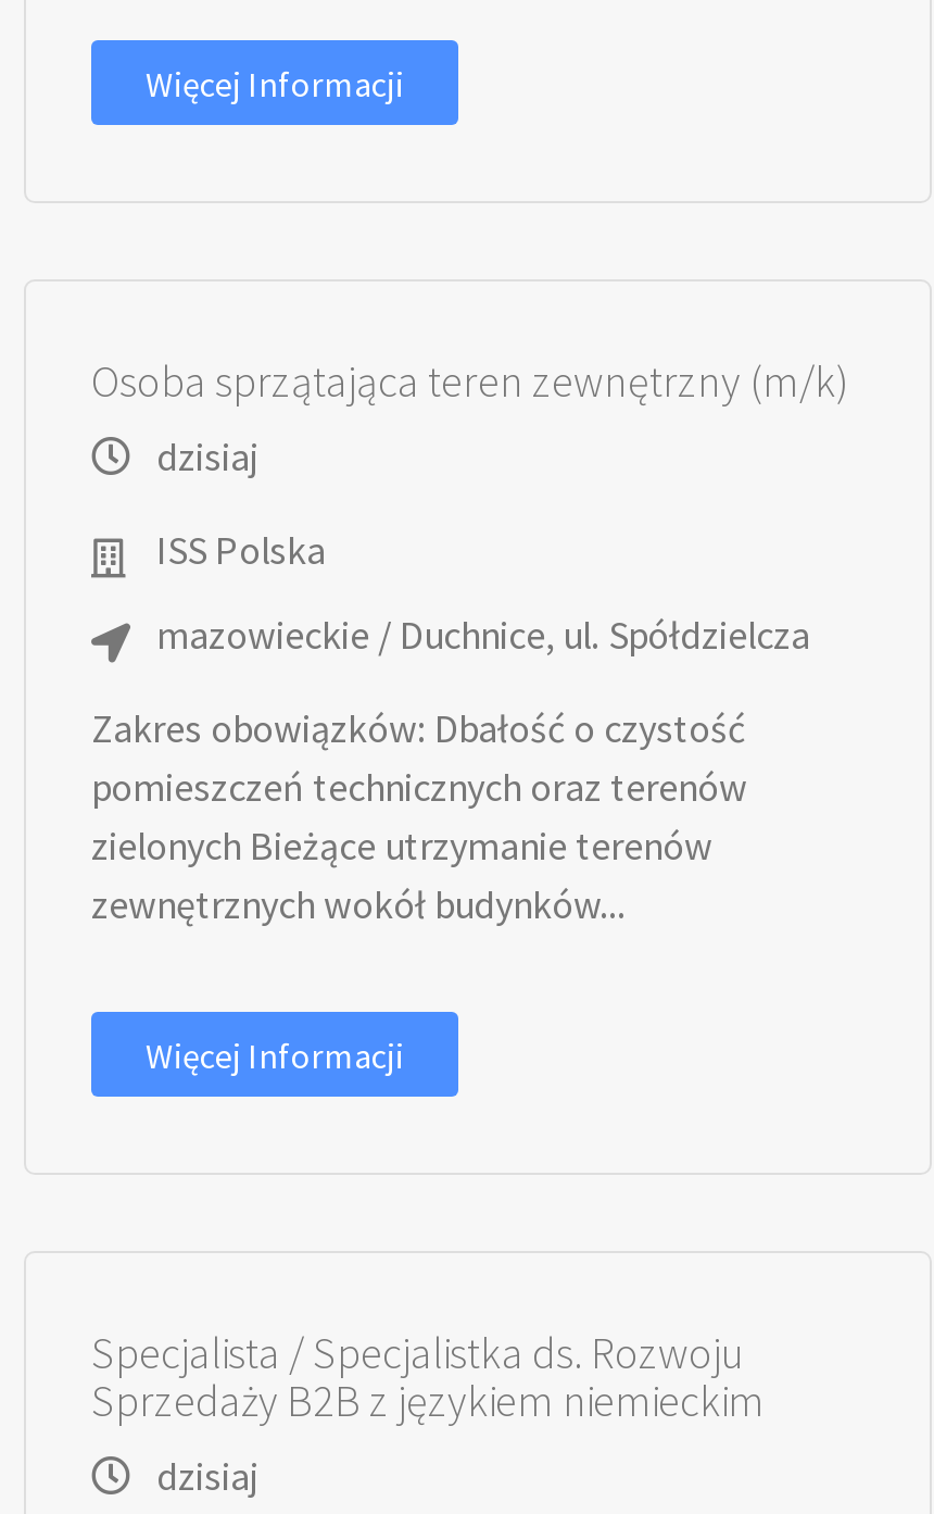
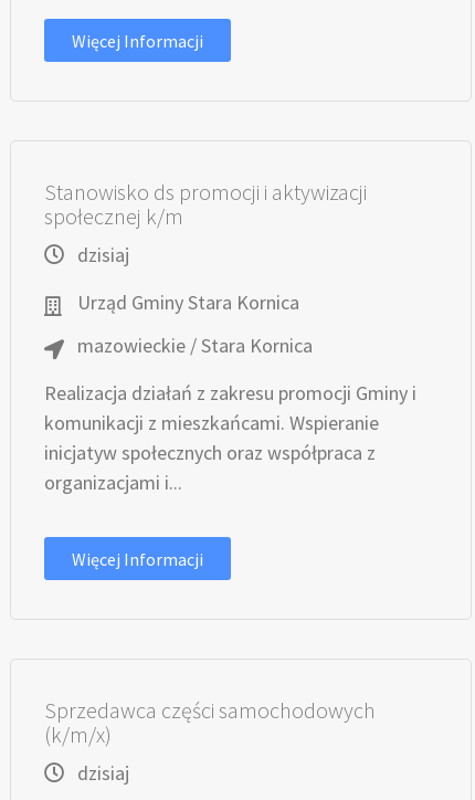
- Osoba sprzątająca teren zewnętrzny (m/k)
+ Stanowisko ds promocji i aktywizacji
+ społecznej k/m

- ISS Polska
+ Urząd Gminy Stara Kornica

- mazowieckie / Duchnice, ul. Spółdzielcza
+ mazowieckie / Stara Kornica

- Zakres obowiązków: Dbałość o czystość
- pomieszczeń technicznych oraz terenów
- zielonych Bieżące utrzymanie terenów
- zewnętrznych wokół budynków...
+ Realizacja działań z zakresu promocji Gminy i
+ komunikacji z mieszkańcami. Wspieranie
+ inicjatyw społecznych oraz współpraca z
+ organizacjami i...

- Specjalista / Specjalistka ds. Rozwoju
- Sprzedaży B2B z językiem niemieckim
+ Sprzedawca części samochodowych
+ (k/m/x)
